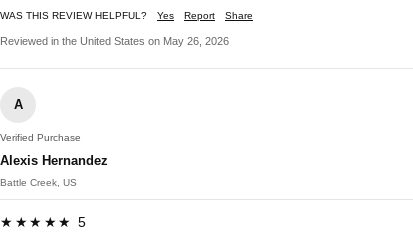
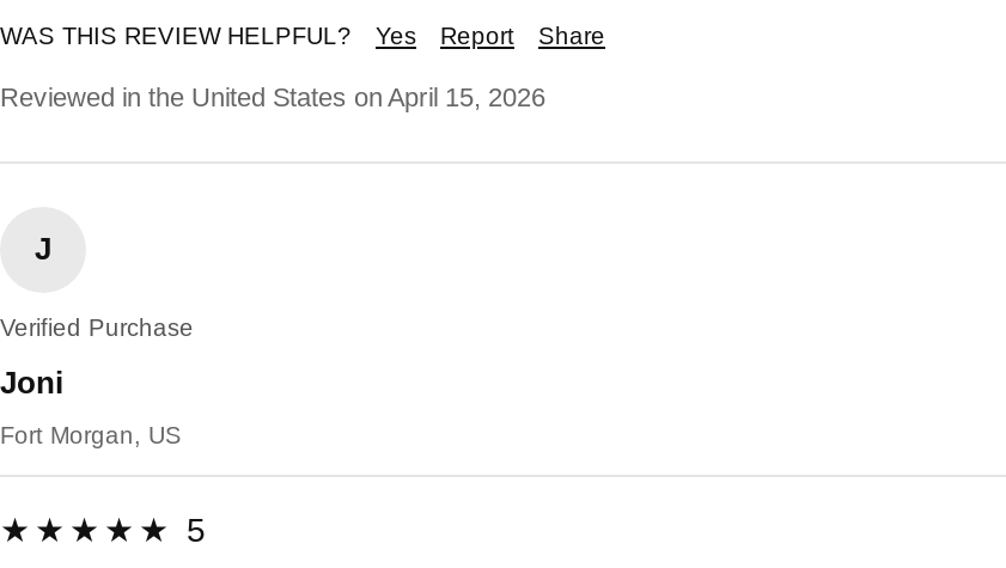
- Reviewed in the United States on May 26, 2026
+ Reviewed in the United States on April 15, 2026

- A
+ J

- Alexis Hernandez
+ Joni

- Battle Creek, US
+ Fort Morgan, US
